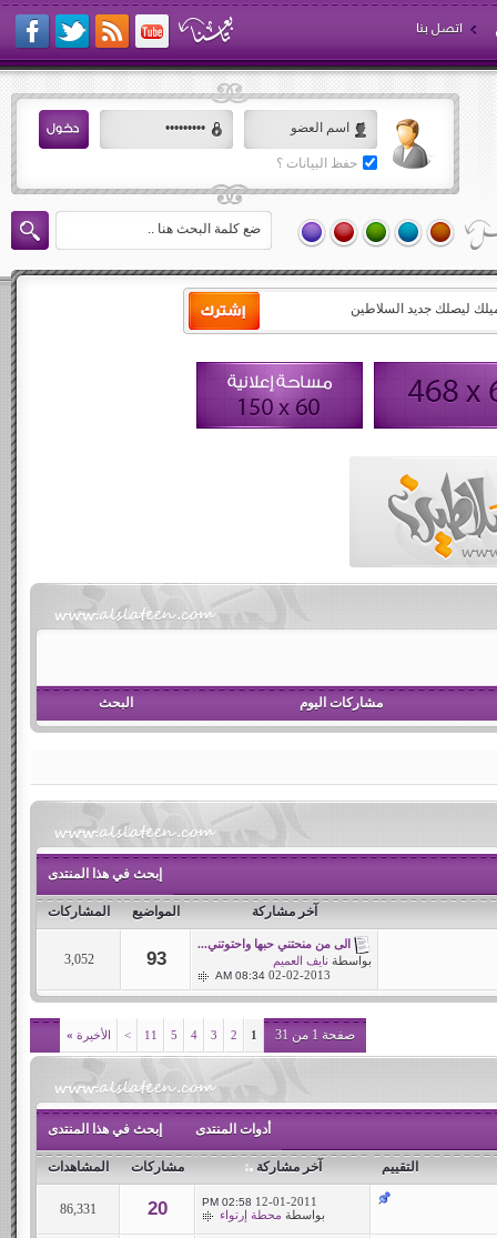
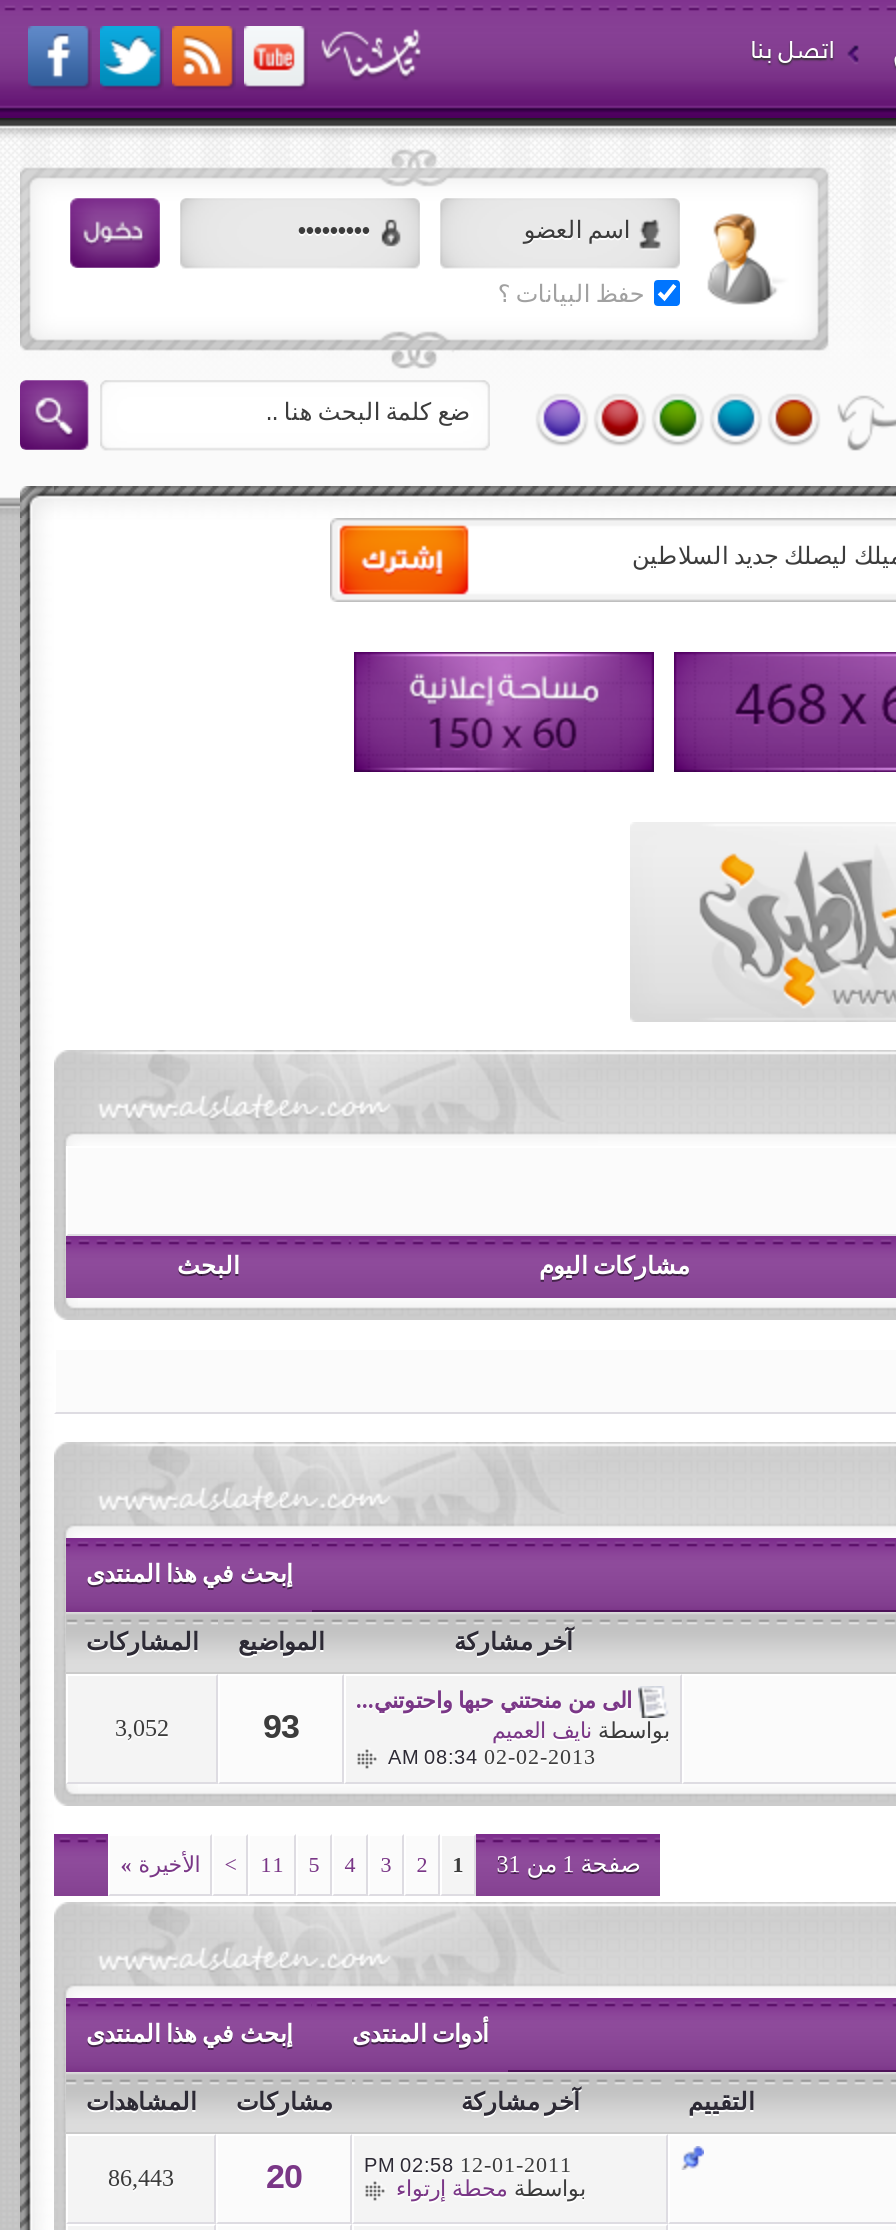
- 86,331
+ 86,443
